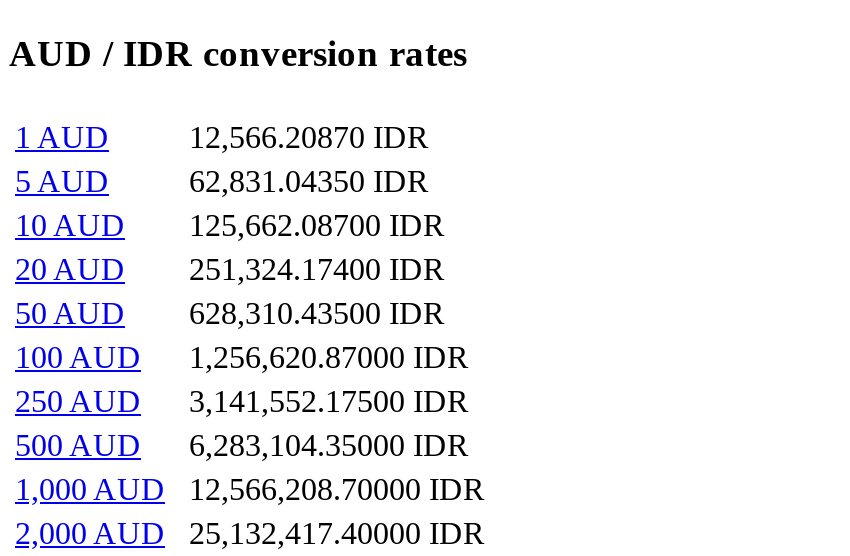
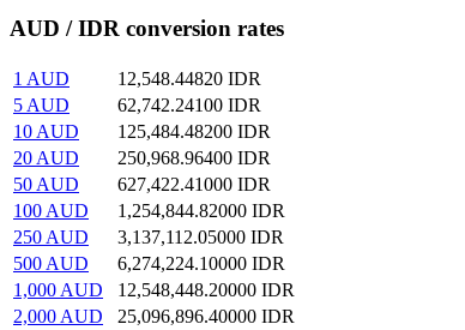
- 12,566.20870 IDR
+ 12,548.44820 IDR

- 62,831.04350 IDR
+ 62,742.24100 IDR

- 10 AUD 125,662.08700 IDR
+ 10 AUD 125,484.48200 IDR

- 20 AUD 251,324.17400 IDR
+ 20 AUD 250,968.96400 IDR

- 50 AUD 628,310.43500 IDR
+ 50 AUD 627,422.41000 IDR

- 100 AUD 1,256,620.87000 IDR
+ 100 AUD 1,254,844.82000 IDR

- 250 AUD 3,141,552.17500 IDR
+ 250 AUD 3,137,112.05000 IDR

- 500 AUD 6,283,104.35000 IDR
+ 500 AUD 6,274,224.10000 IDR

- 1,000 AUD 12,566,208.70000 IDR
+ 1,000 AUD 12,548,448.20000 IDR

- 2,000 AUD 25,132,417.40000 IDR
+ 2,000 AUD 25,096,896.40000 IDR
